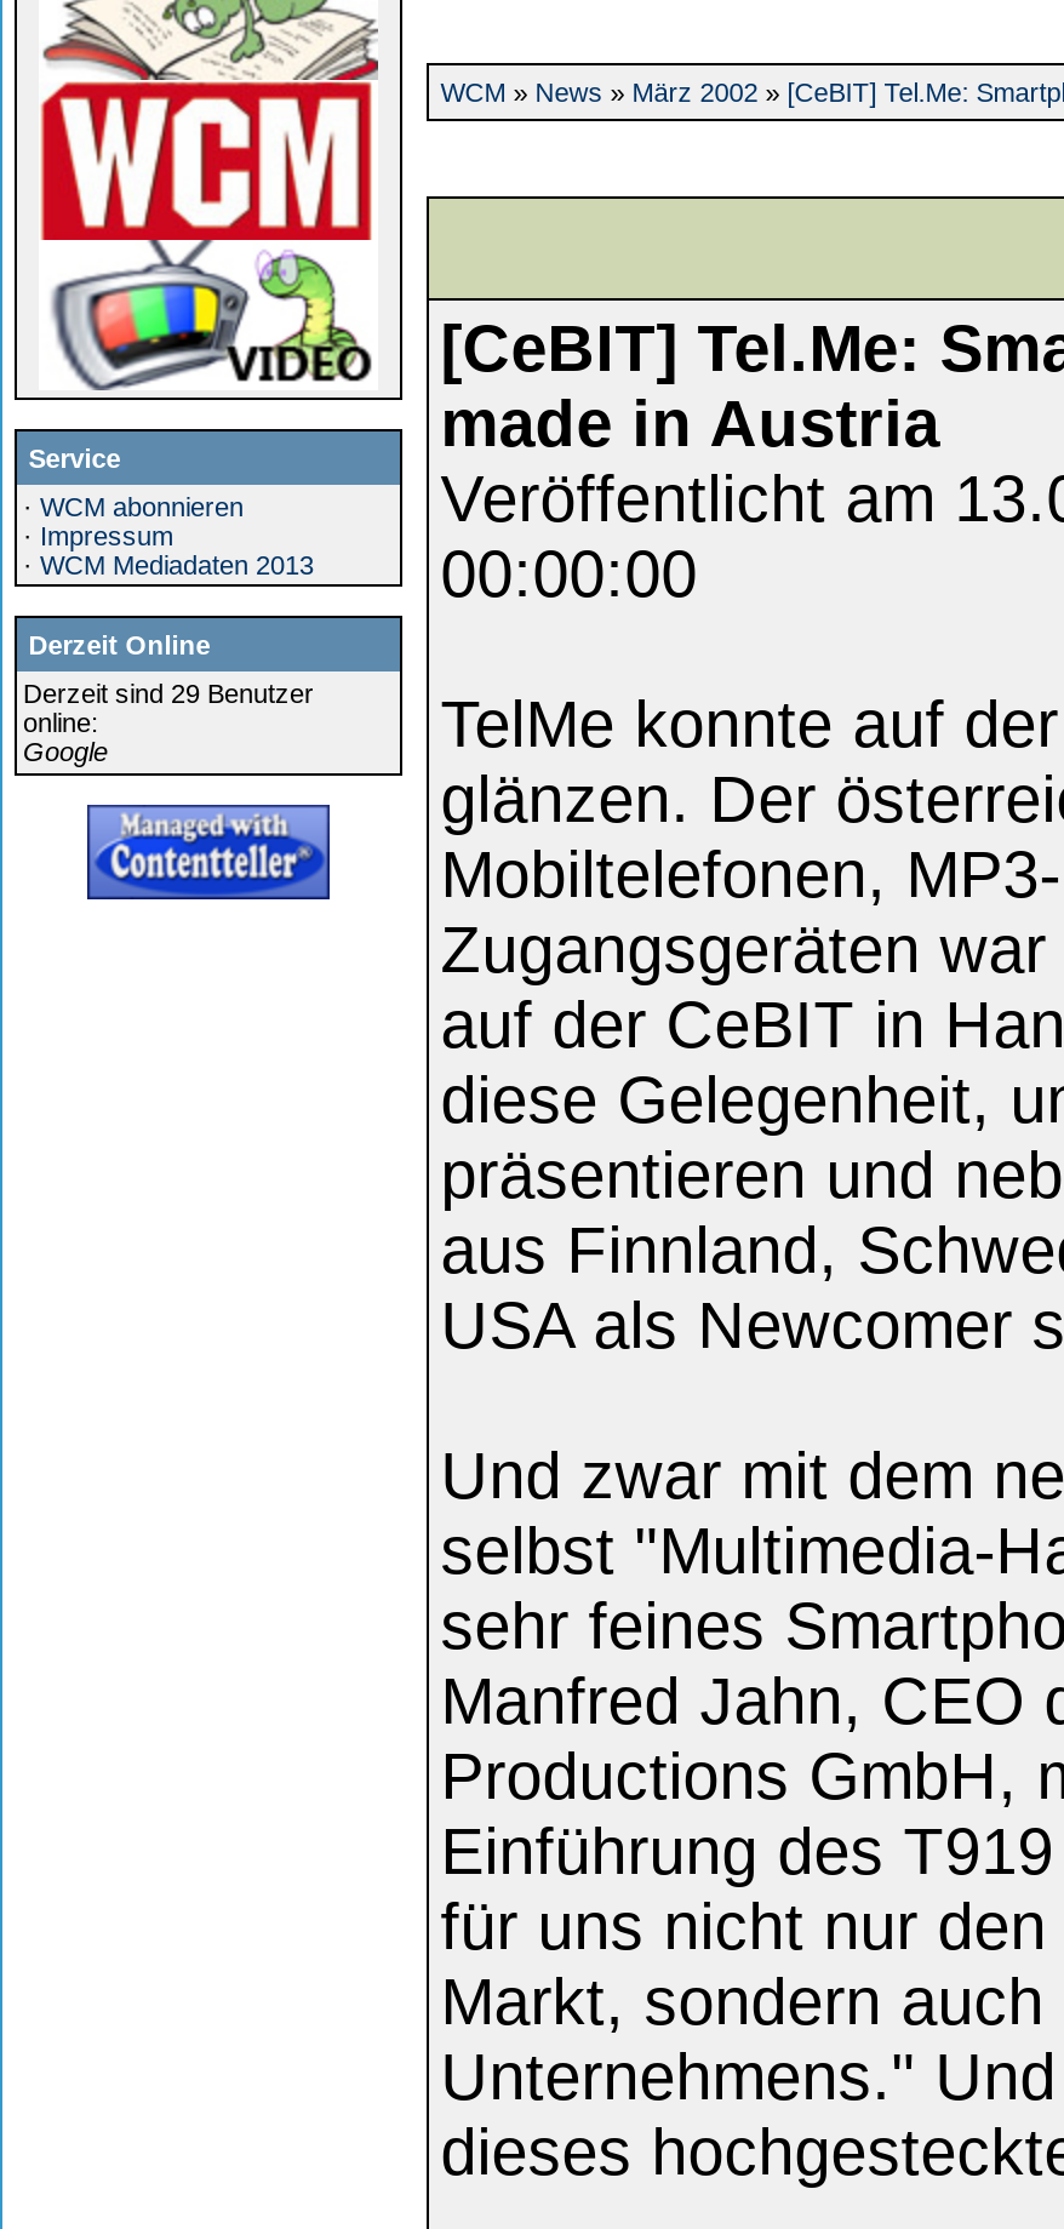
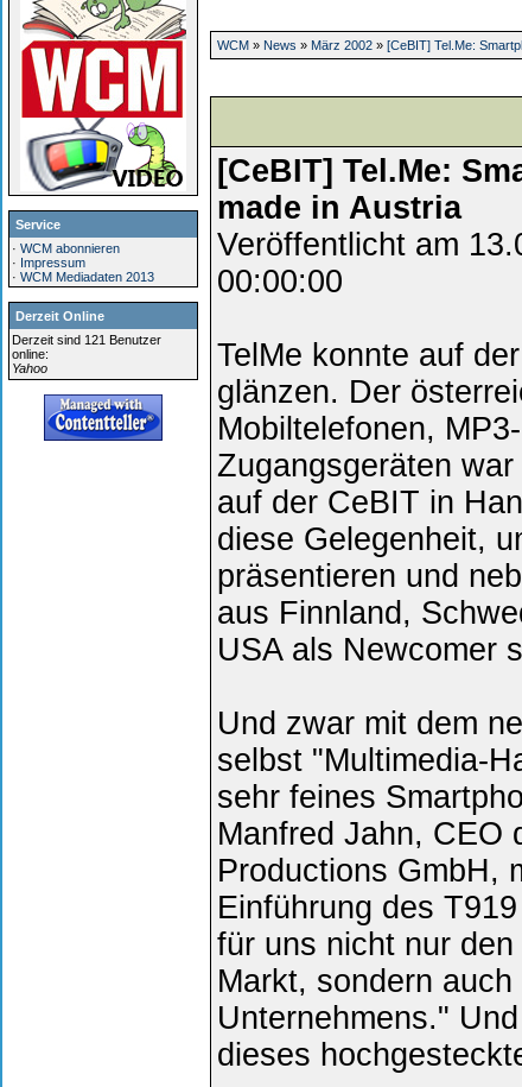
- Derzeit sind 29 Benutzer
+ Derzeit sind 121 Benutzer

- Google
+ Yahoo
